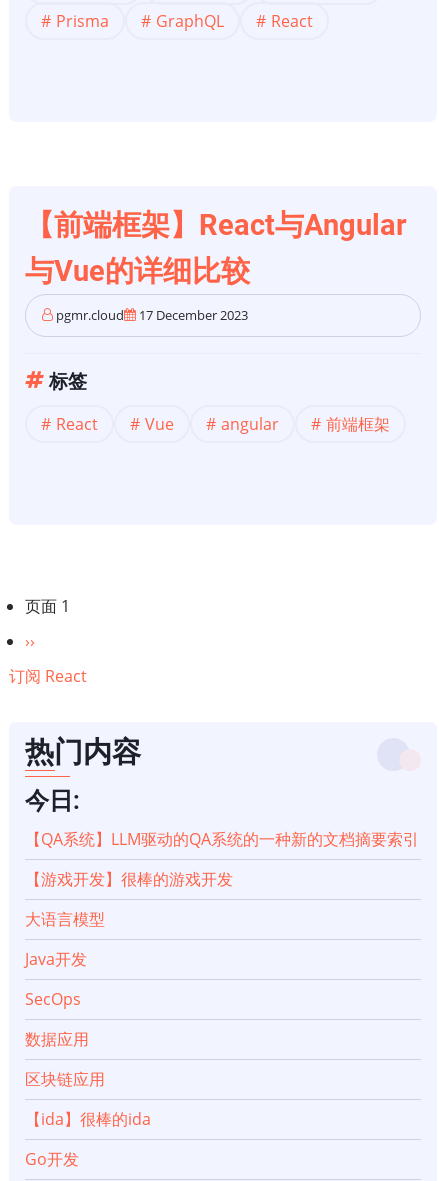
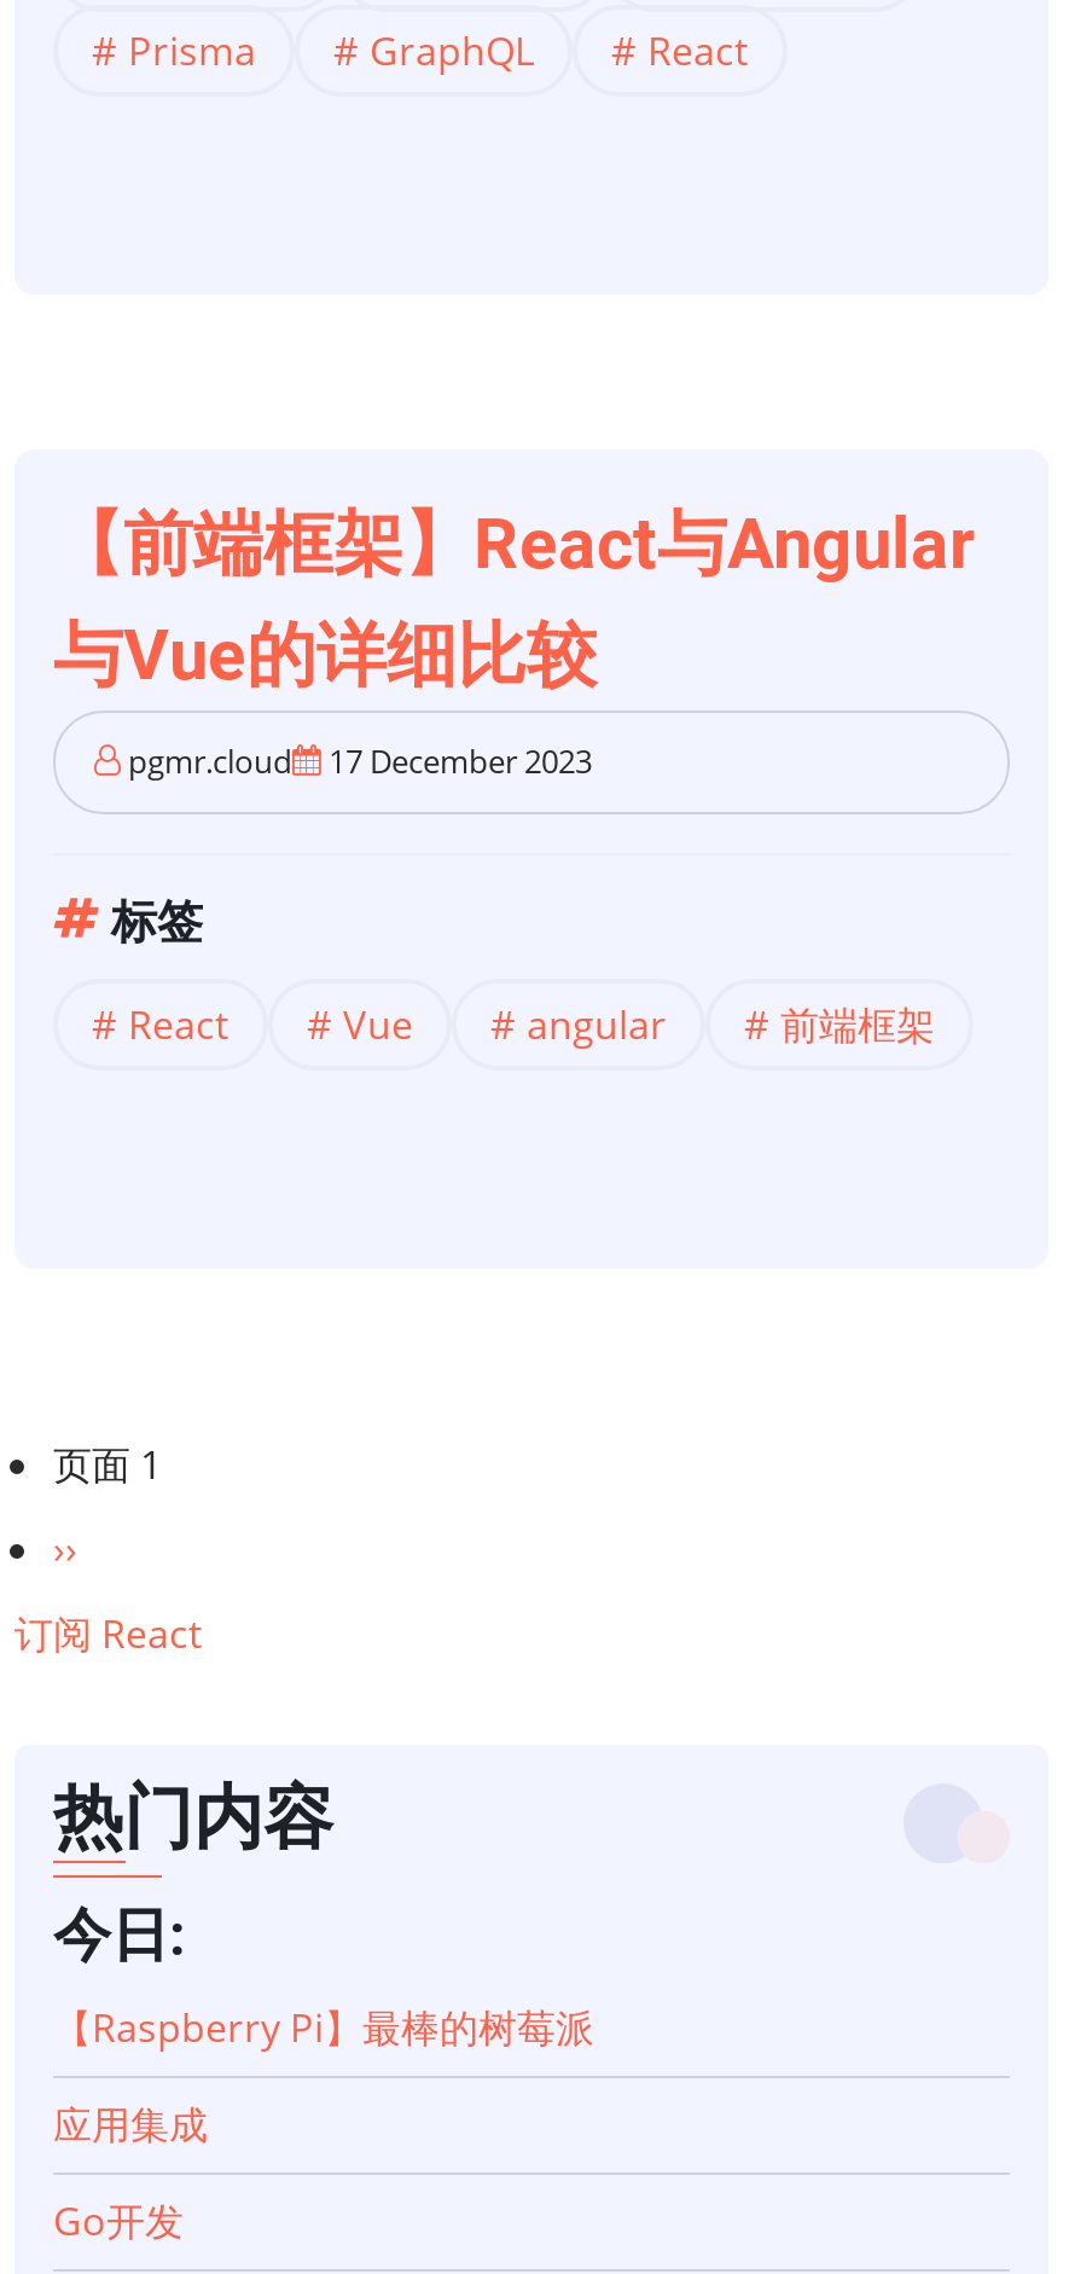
- 【QA系统】LLM驱动的QA系统的一种新的文档摘要索引
- 【游戏开发】很棒的游戏开发
- 大语言模型
- Java开发
- SecOps
- 数据应用
- 区块链应用
- 【ida】很棒的ida
+ 【Raspberry Pi】最棒的树莓派
+ 应用集成
